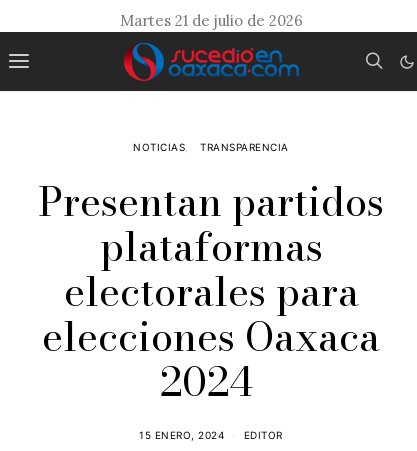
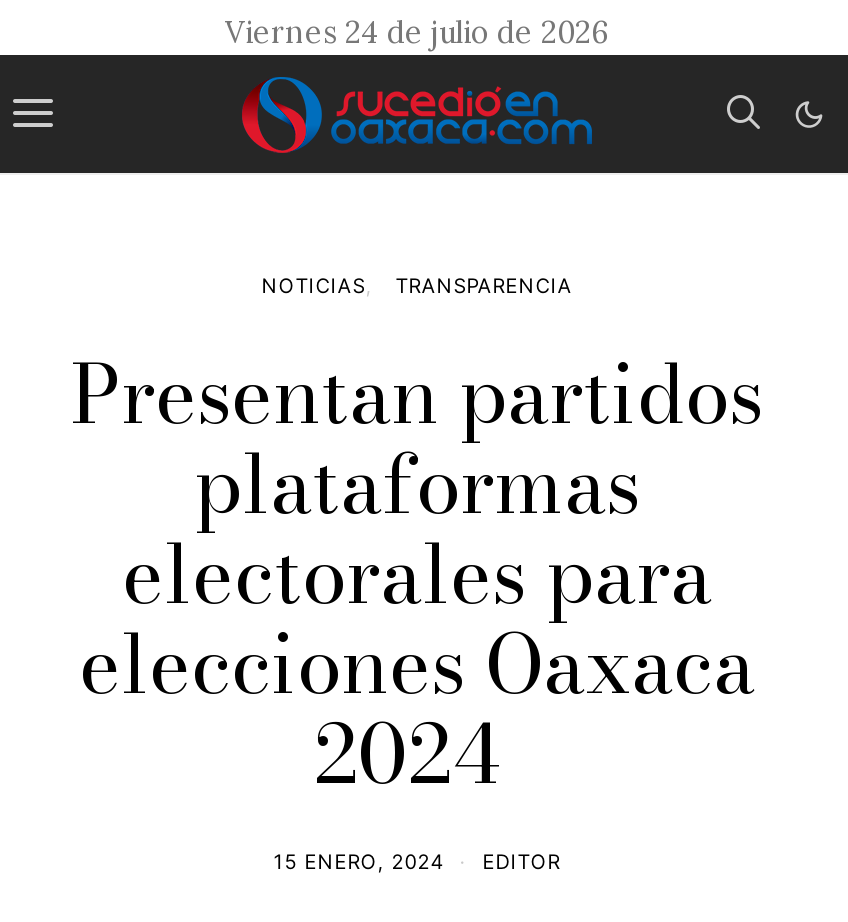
- Martes 21 de julio de 2026
+ Viernes 24 de julio de 2026
